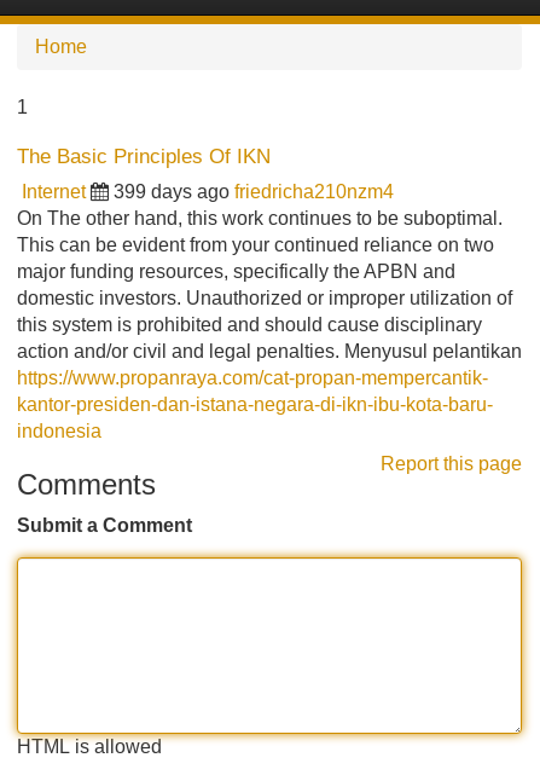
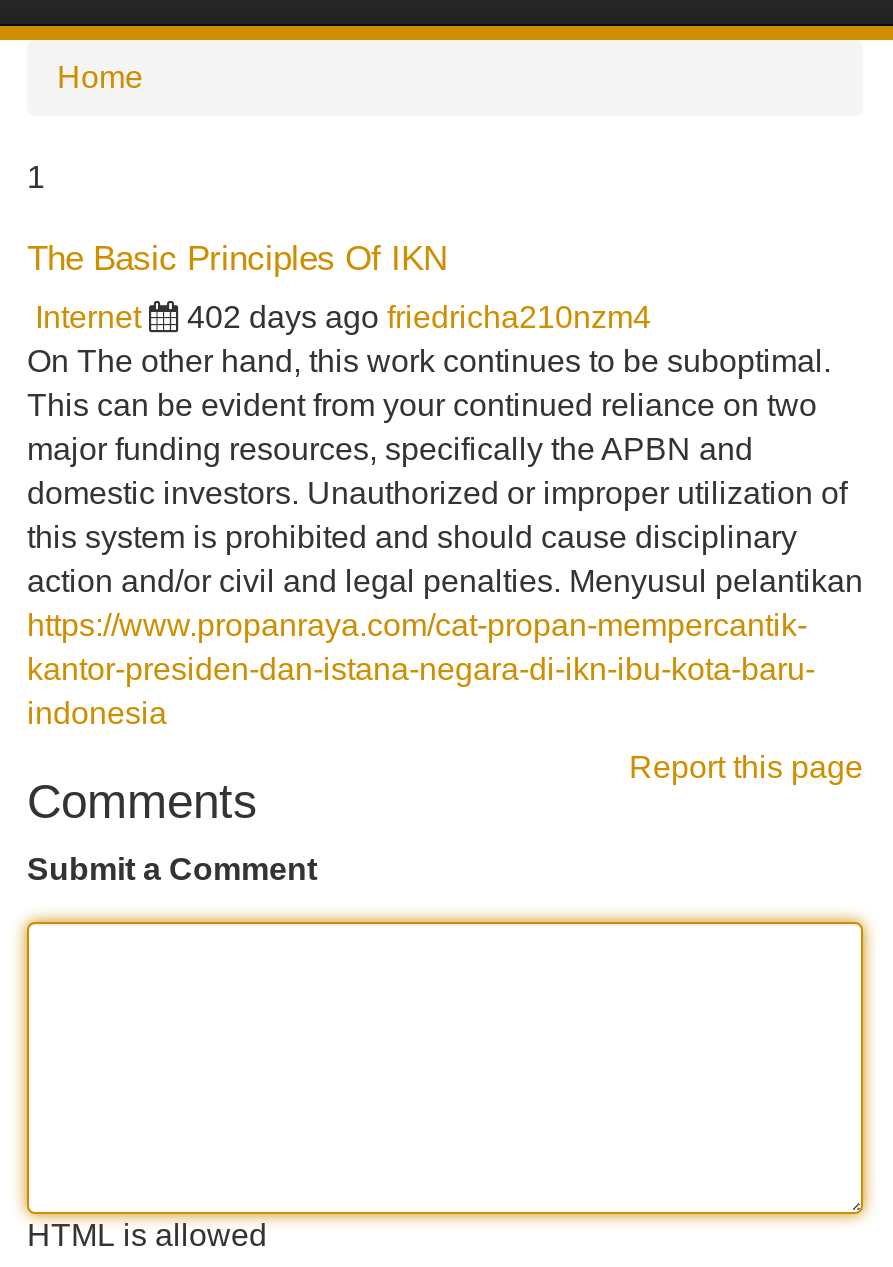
- 399 days ago friedricha210nzm4
+ 402 days ago friedricha210nzm4
